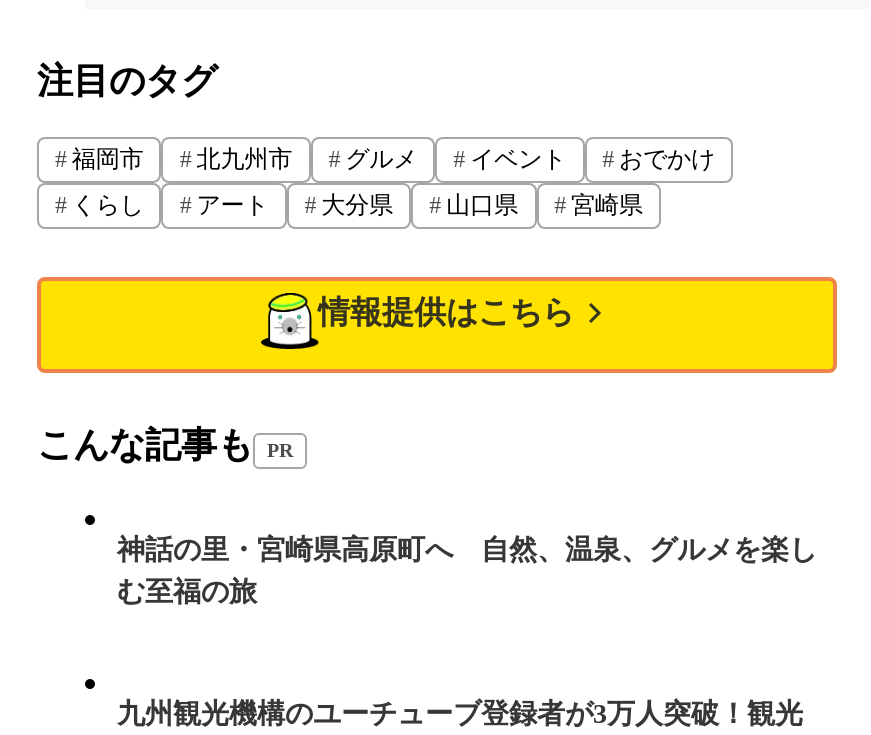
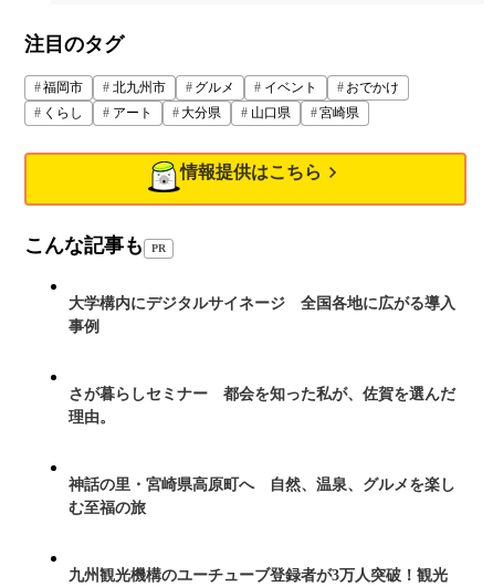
+ 大学構内にデジタルサイネージ 全国各地に広がる導入
+ 事例

+ さが暮らしセミナー 都会を知った私が、佐賀を選んだ
+ 理由。
